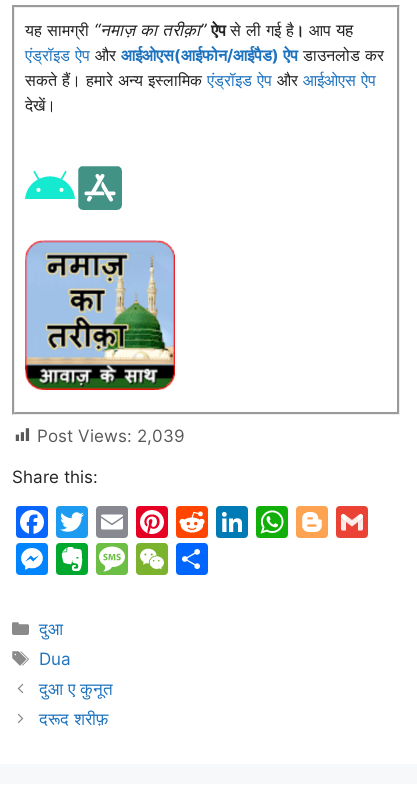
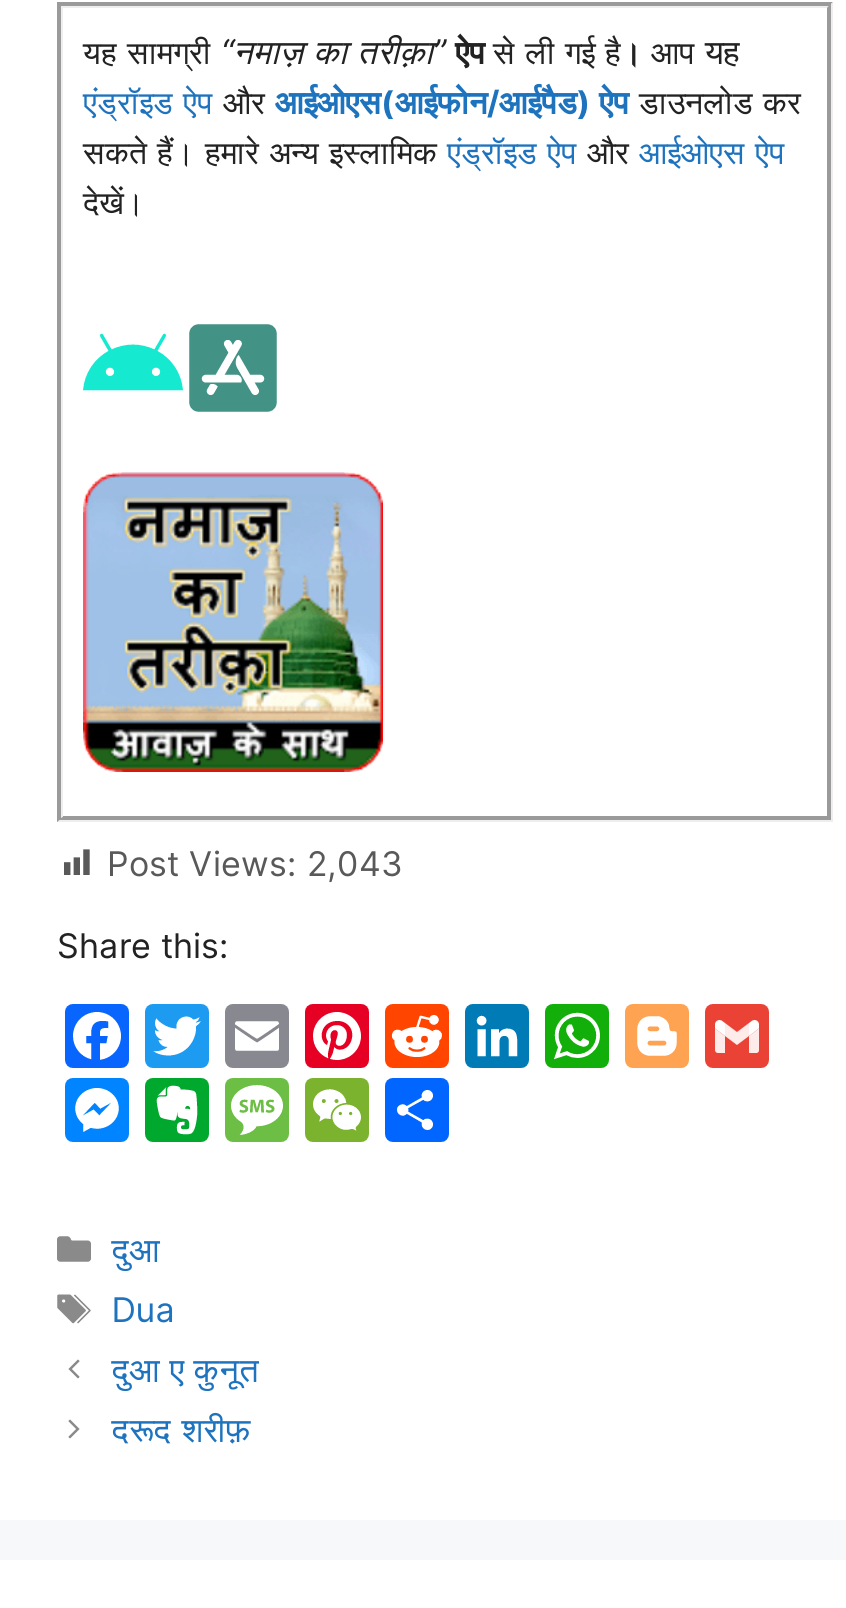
- Post Views: 2,039
+ Post Views: 2,043
